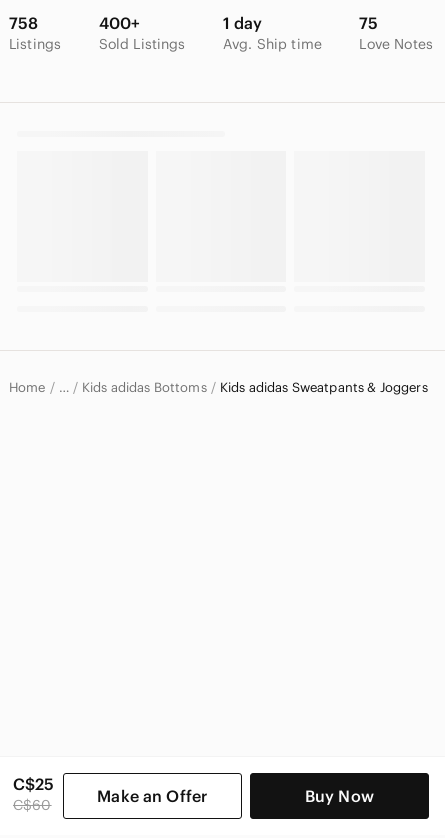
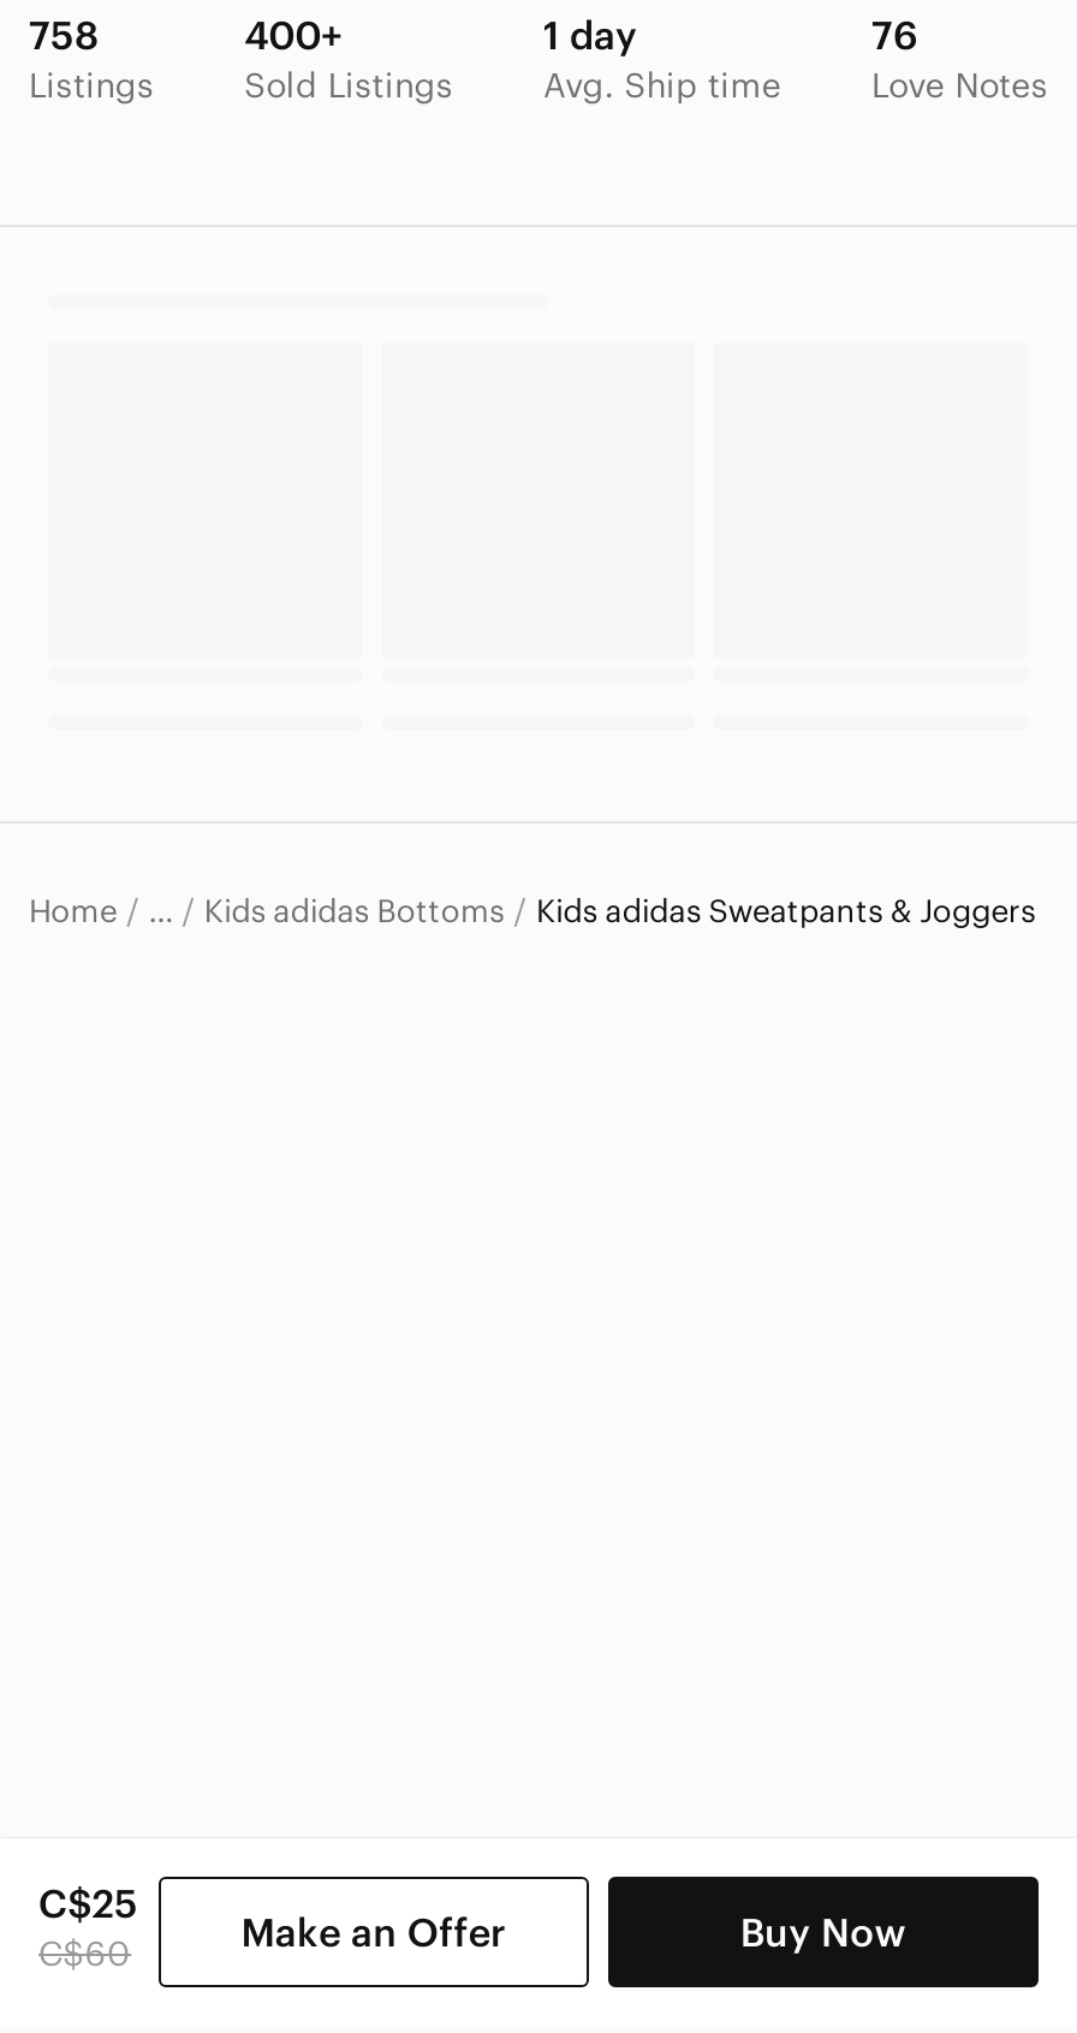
- 75
+ 76
